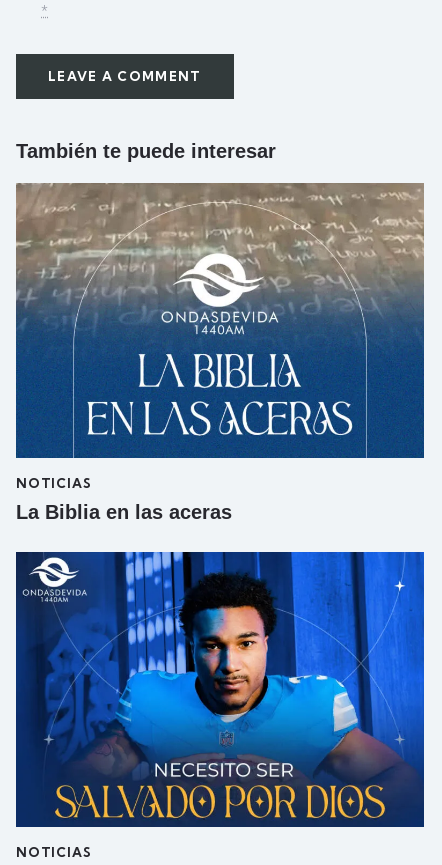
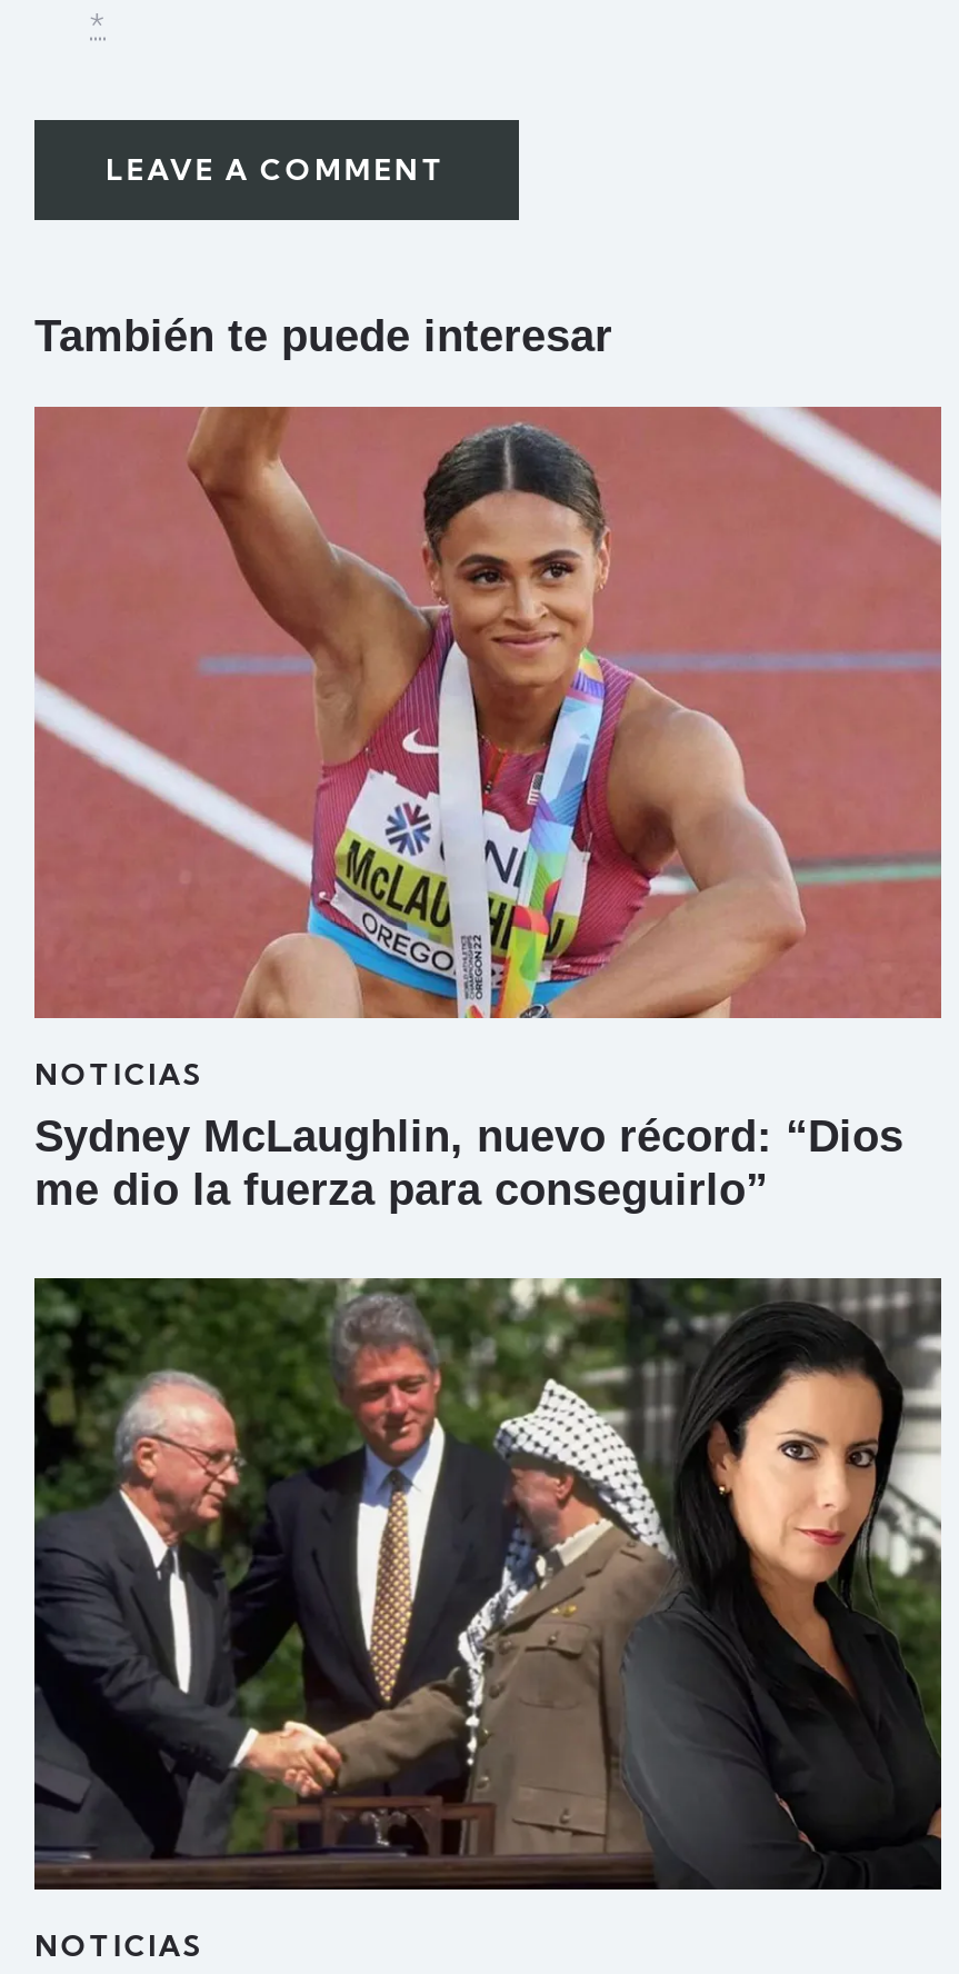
- [image]
+ [image]

- La Biblia en las aceras
+ Sydney McLaughlin, nuevo récord: “Dios
+ me dio la fuerza para conseguirlo”

- [image]
+ [image]
